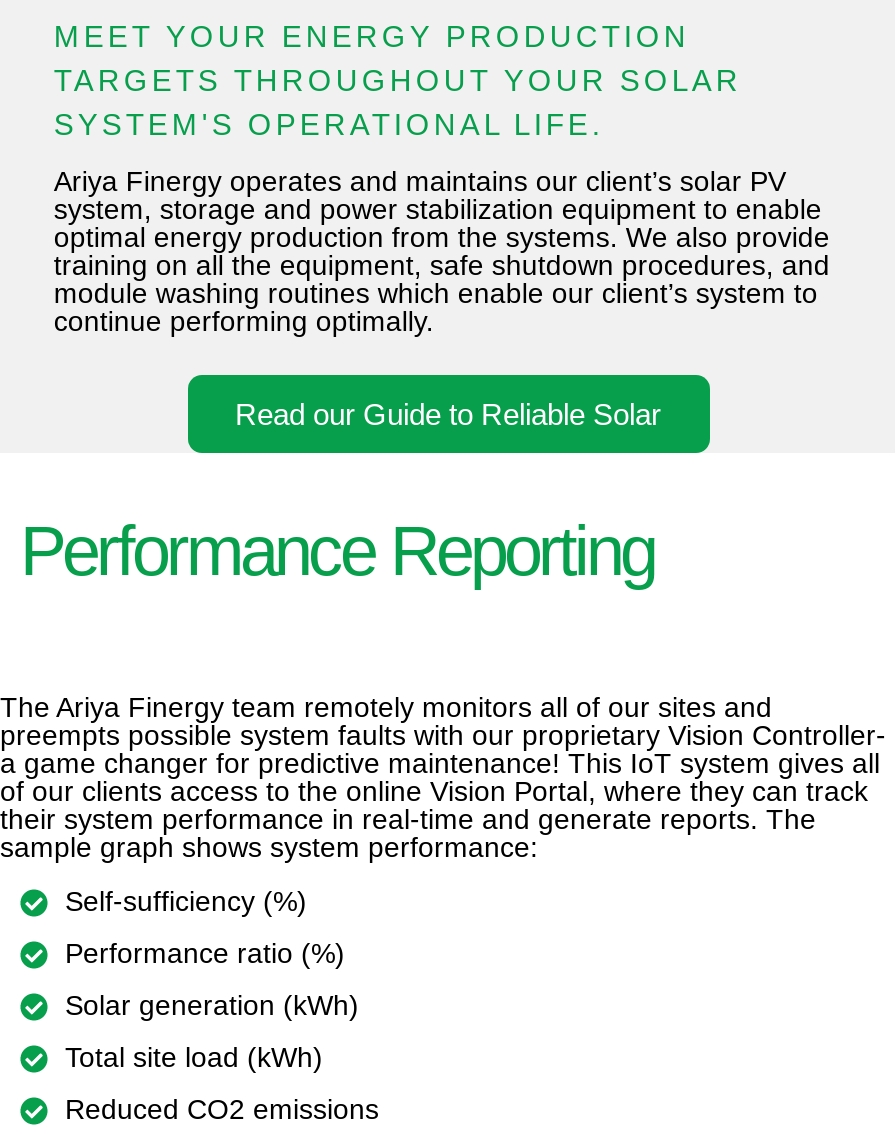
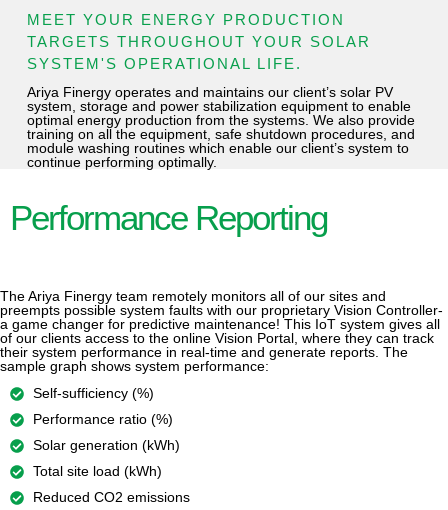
- Read our Guide to Reliable Solar
